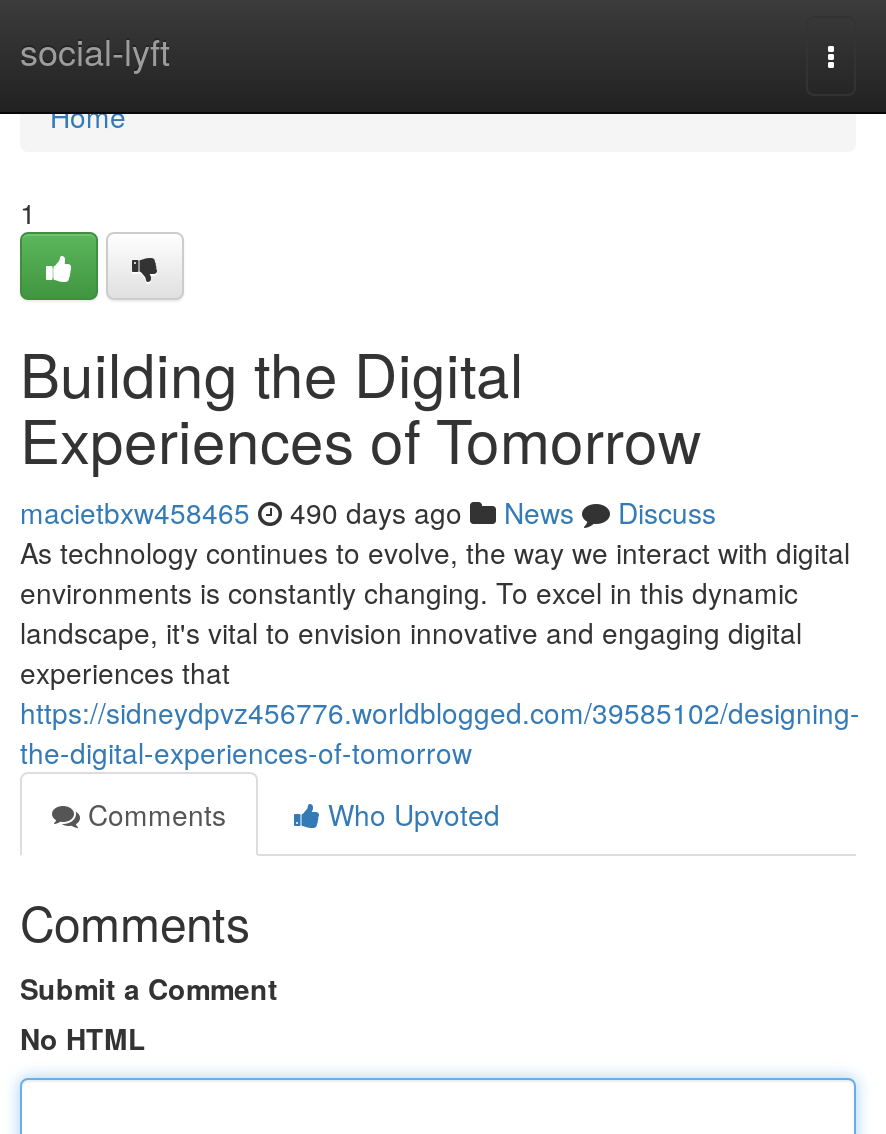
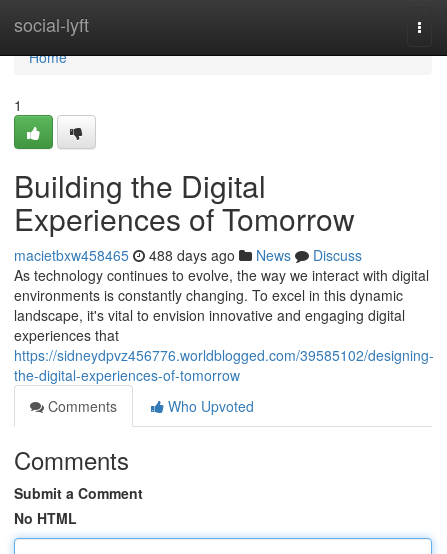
- macietbxw458465 490 days ago News Discuss
+ macietbxw458465 488 days ago News Discuss
